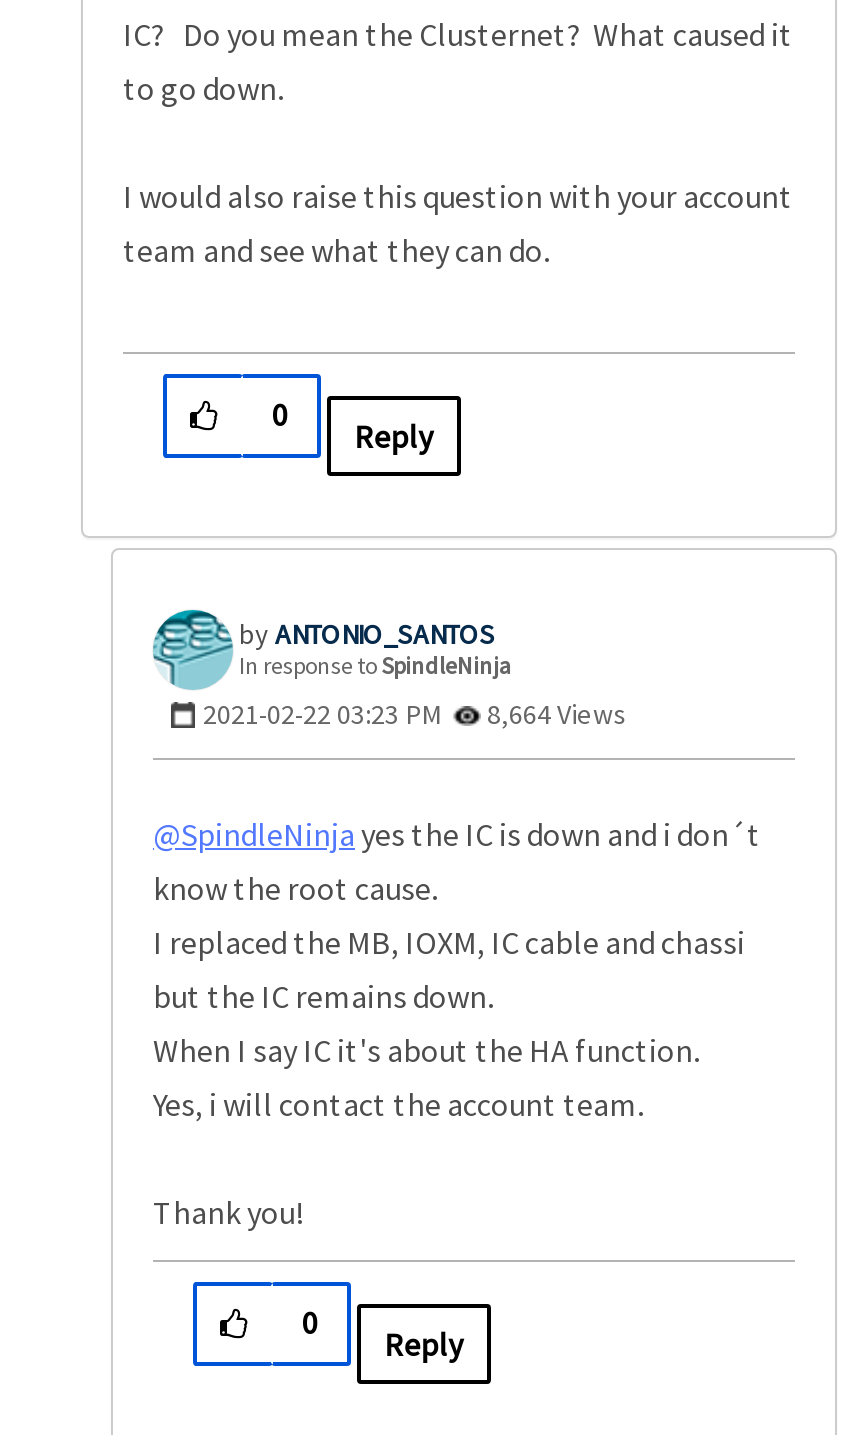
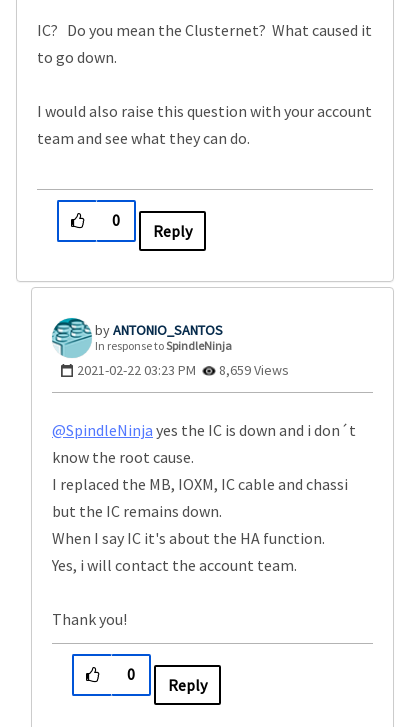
- 2021-02-22 03:23 PM 8,664 Views
+ 2021-02-22 03:23 PM 8,659 Views
